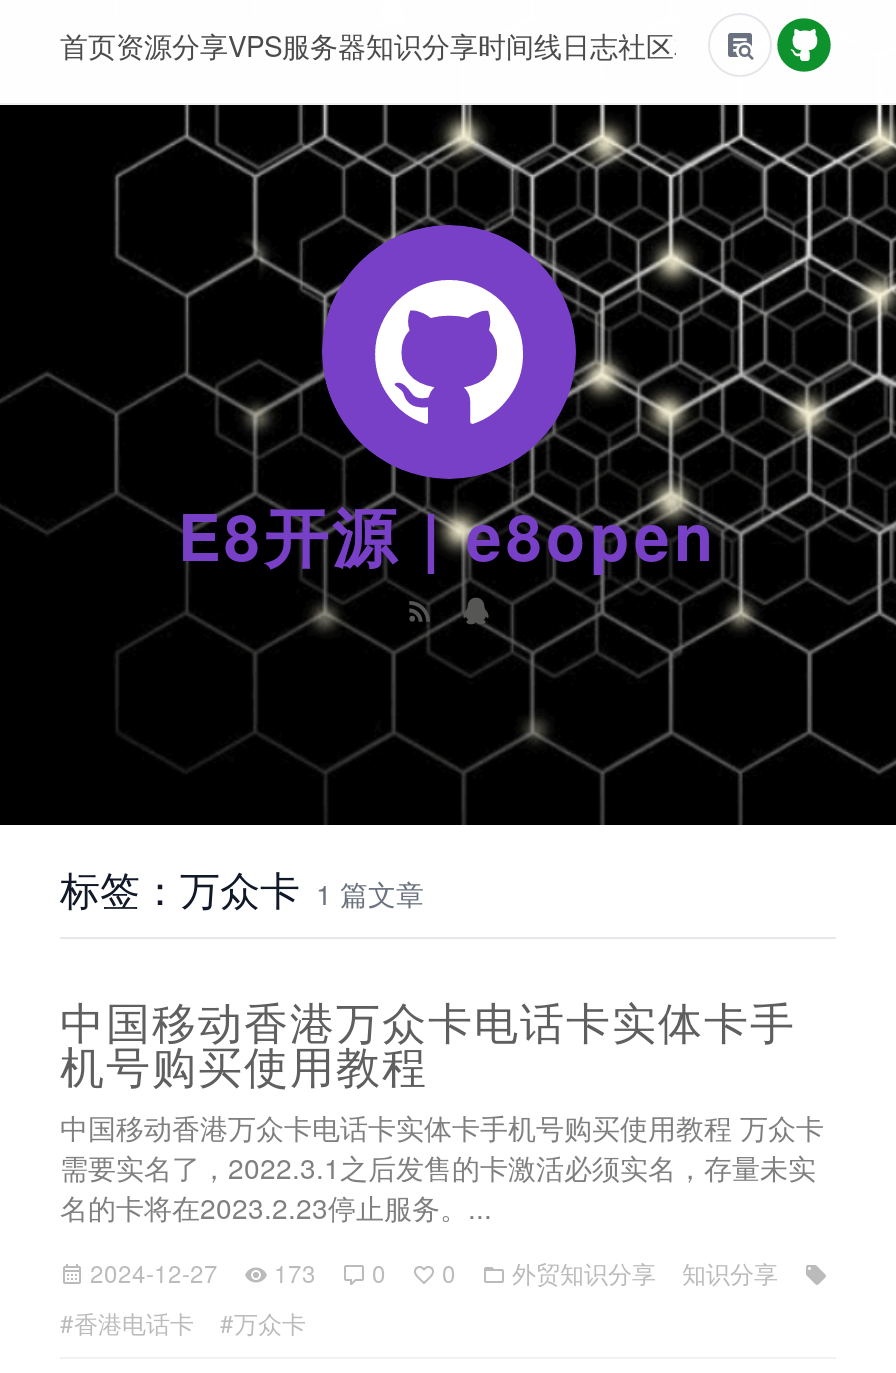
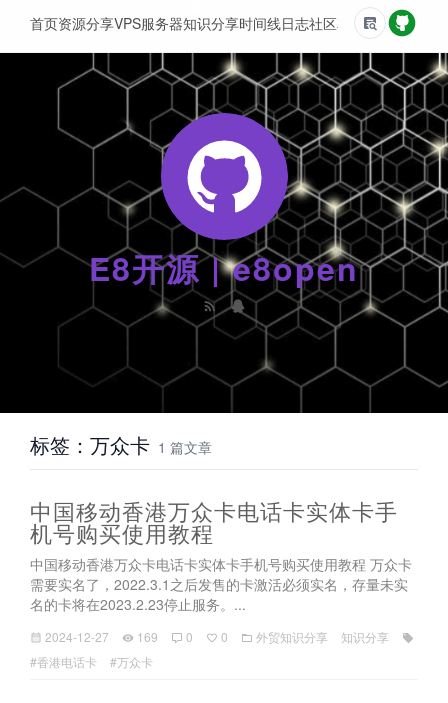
- 2024-12-27 173 0 0 外贸知识分享 知识分享
+ 2024-12-27 169 0 0 外贸知识分享 知识分享
